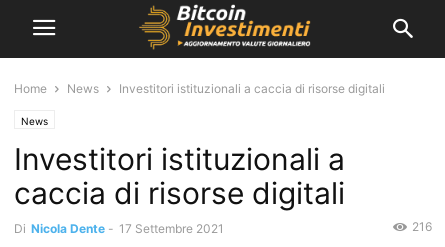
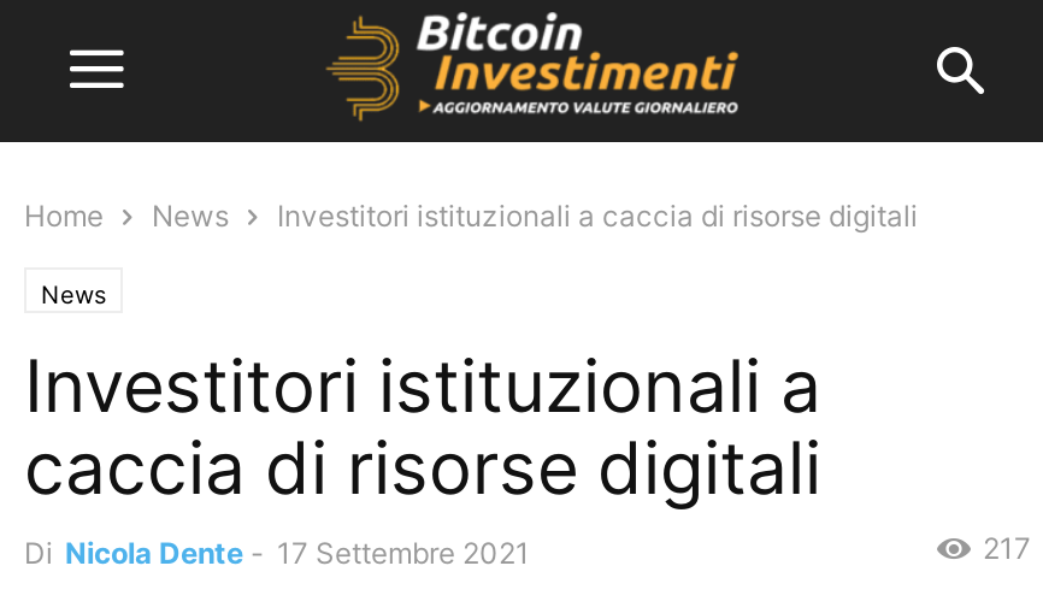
- 216
+ 217
